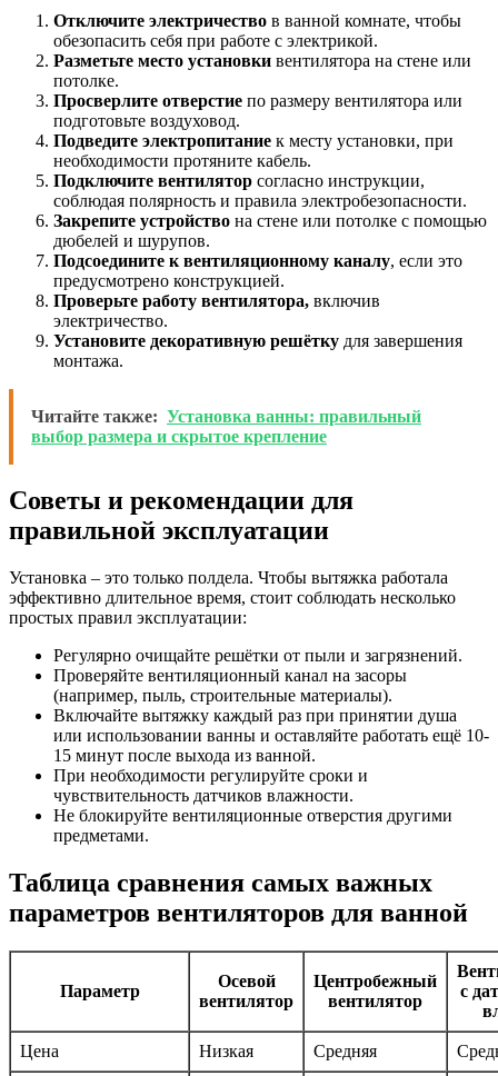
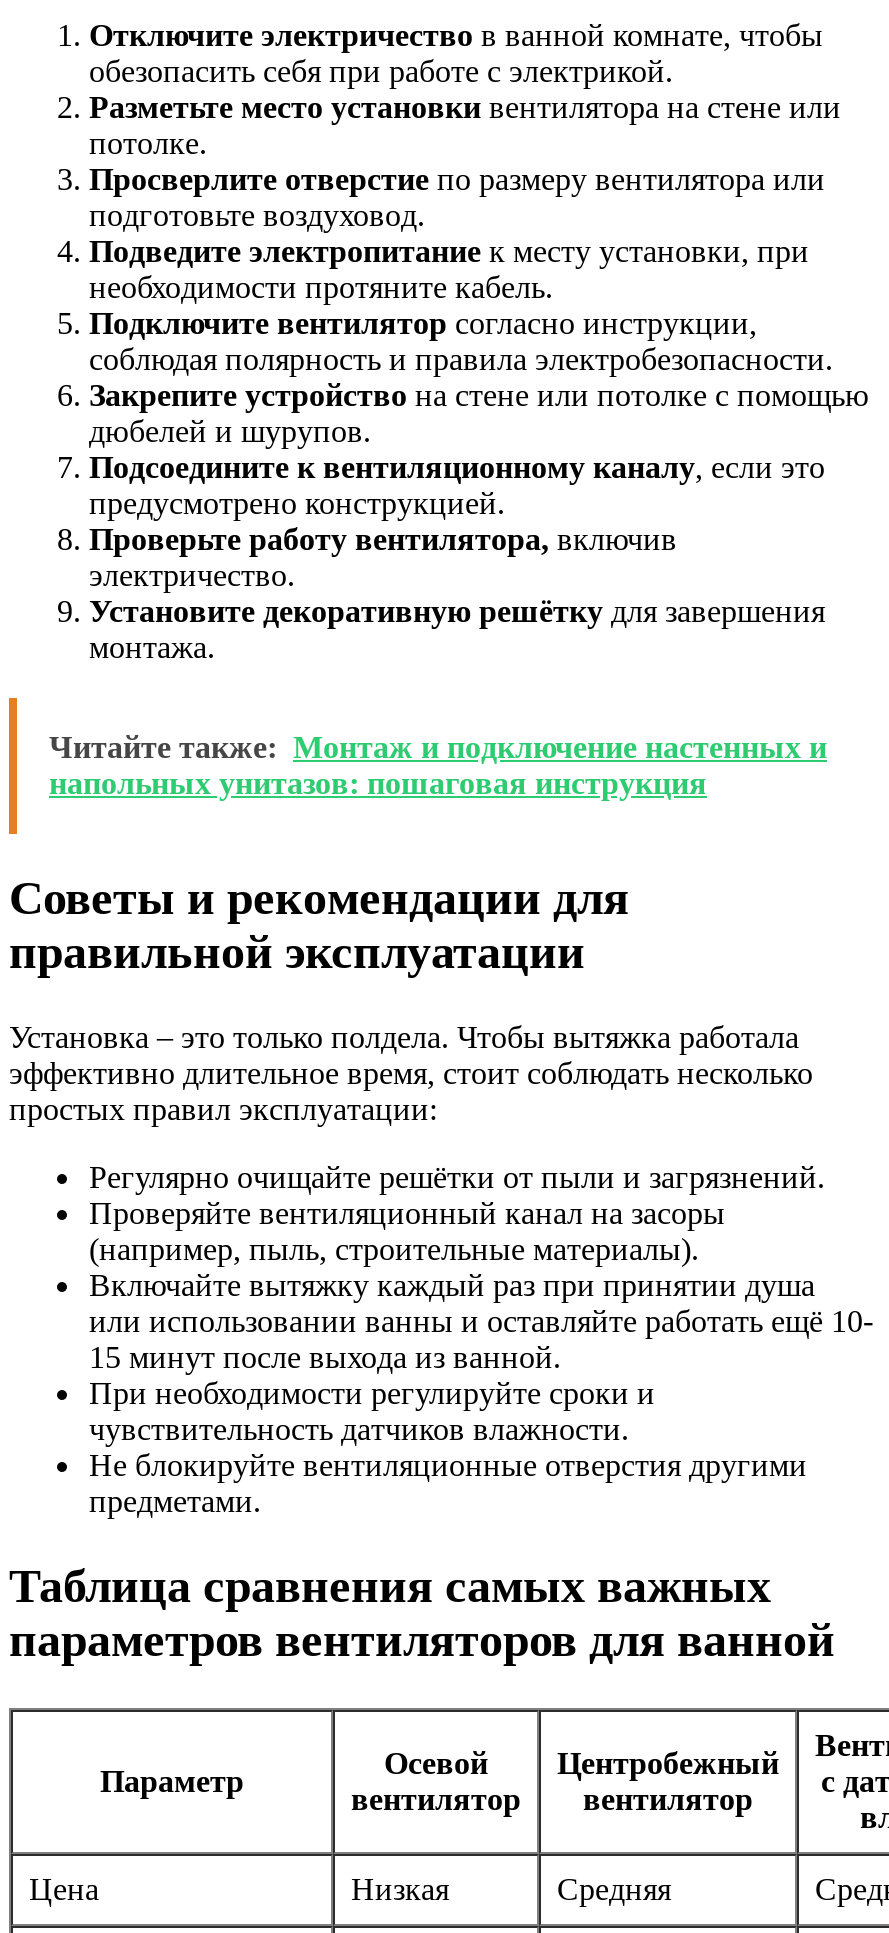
- Читайте также: Установка ванны: правильный
- выбор размера и скрытое крепление
+ Читайте также: Монтаж и подключение настенных и
+ напольных унитазов: пошаговая инструкция
